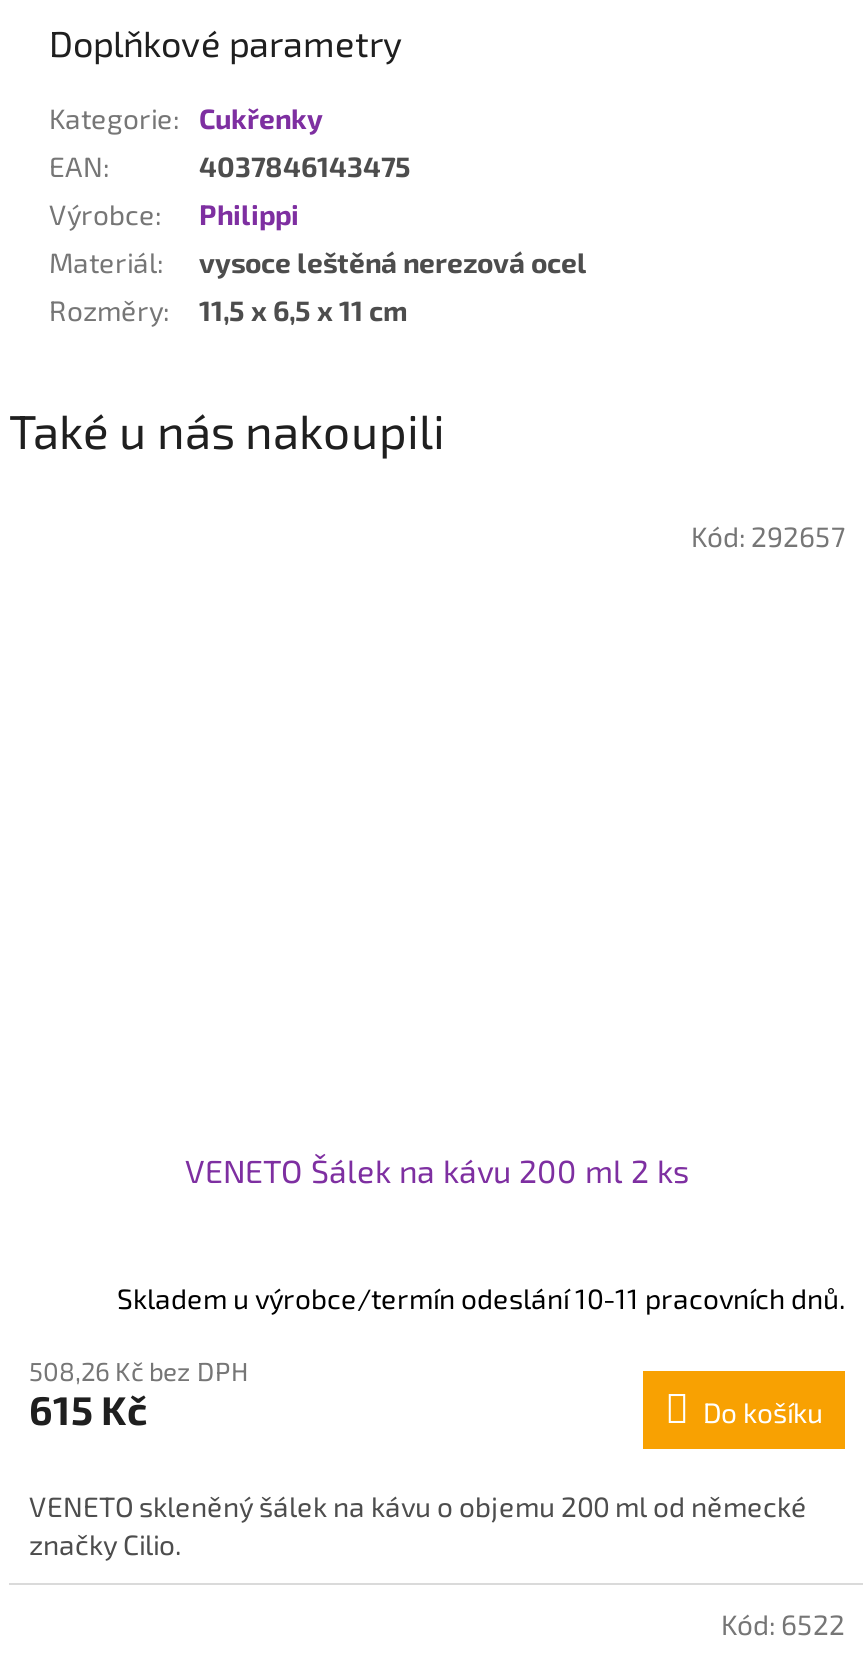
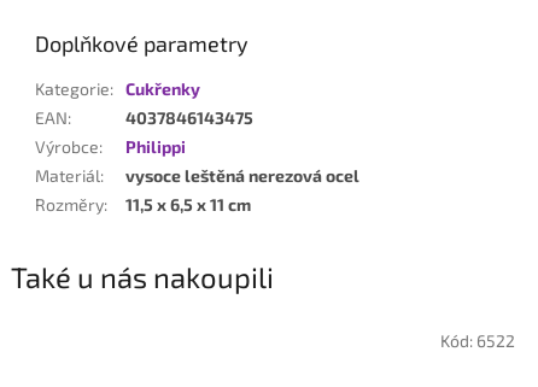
- Kód: 292657

- VENETO Šálek na kávu 200 ml 2 ks
- Skladem u výrobce/termín odeslání 10-11 pracovních dnů.
- 508,26 Kč bez DPH
- 615 Kč
- Do košíku
- VENETO skleněný šálek na kávu o objemu 200 ml od německé
- značky Cilio.
